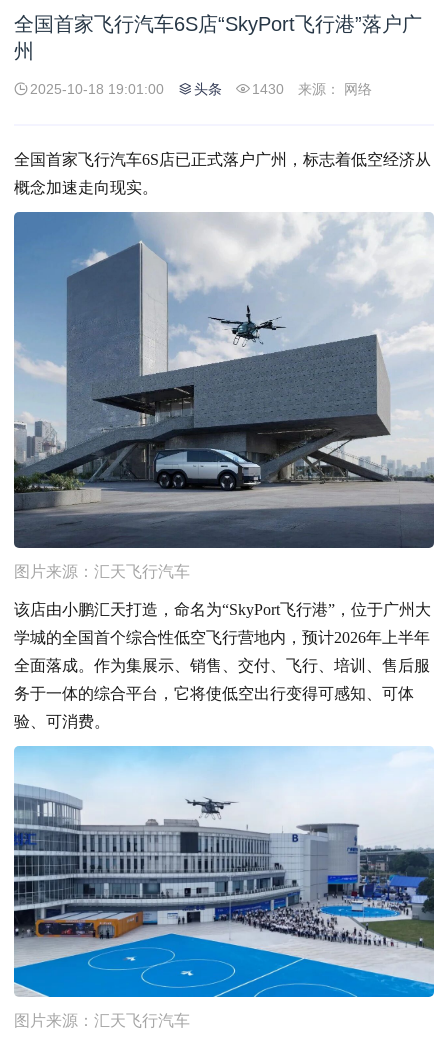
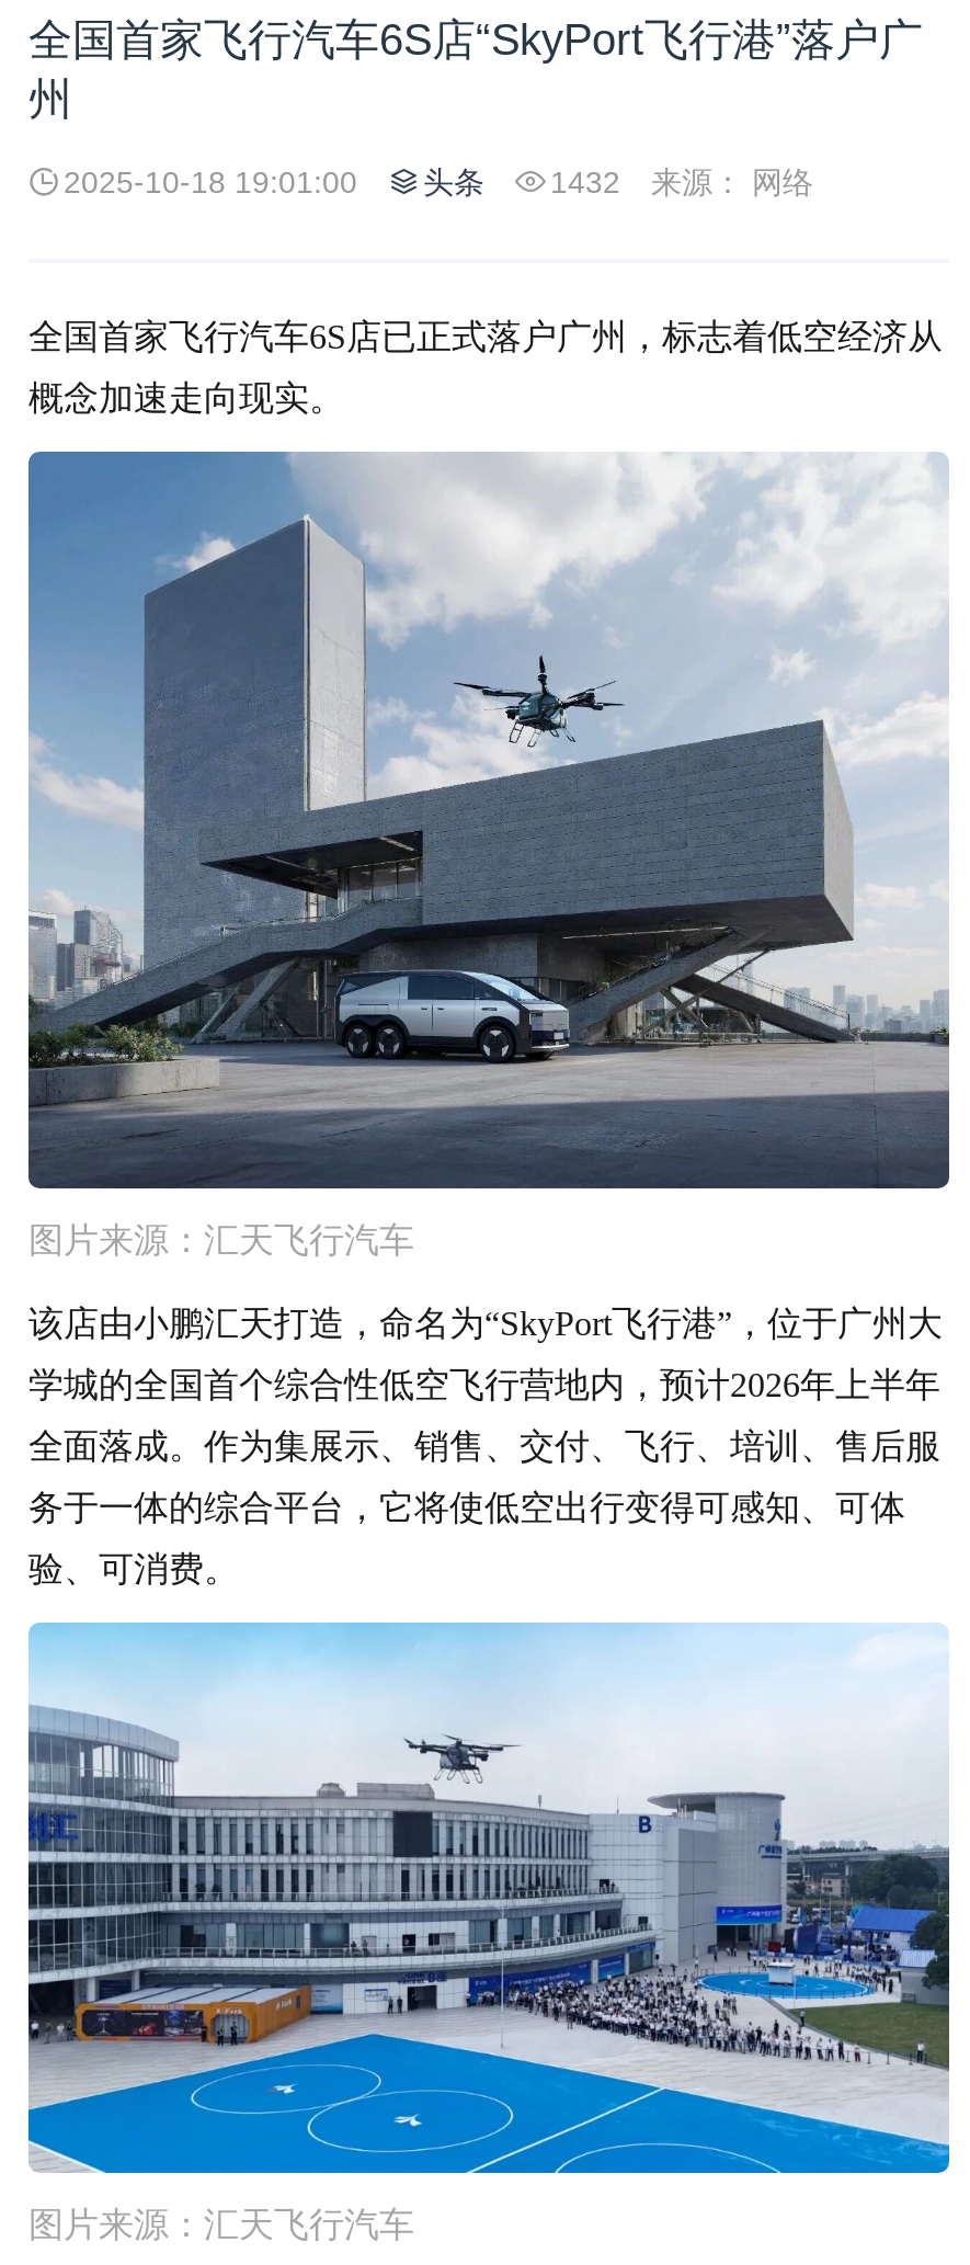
- 2025-10-18 19:01:00 头条 1430 来源： 网络
+ 2025-10-18 19:01:00 头条 1432 来源： 网络
